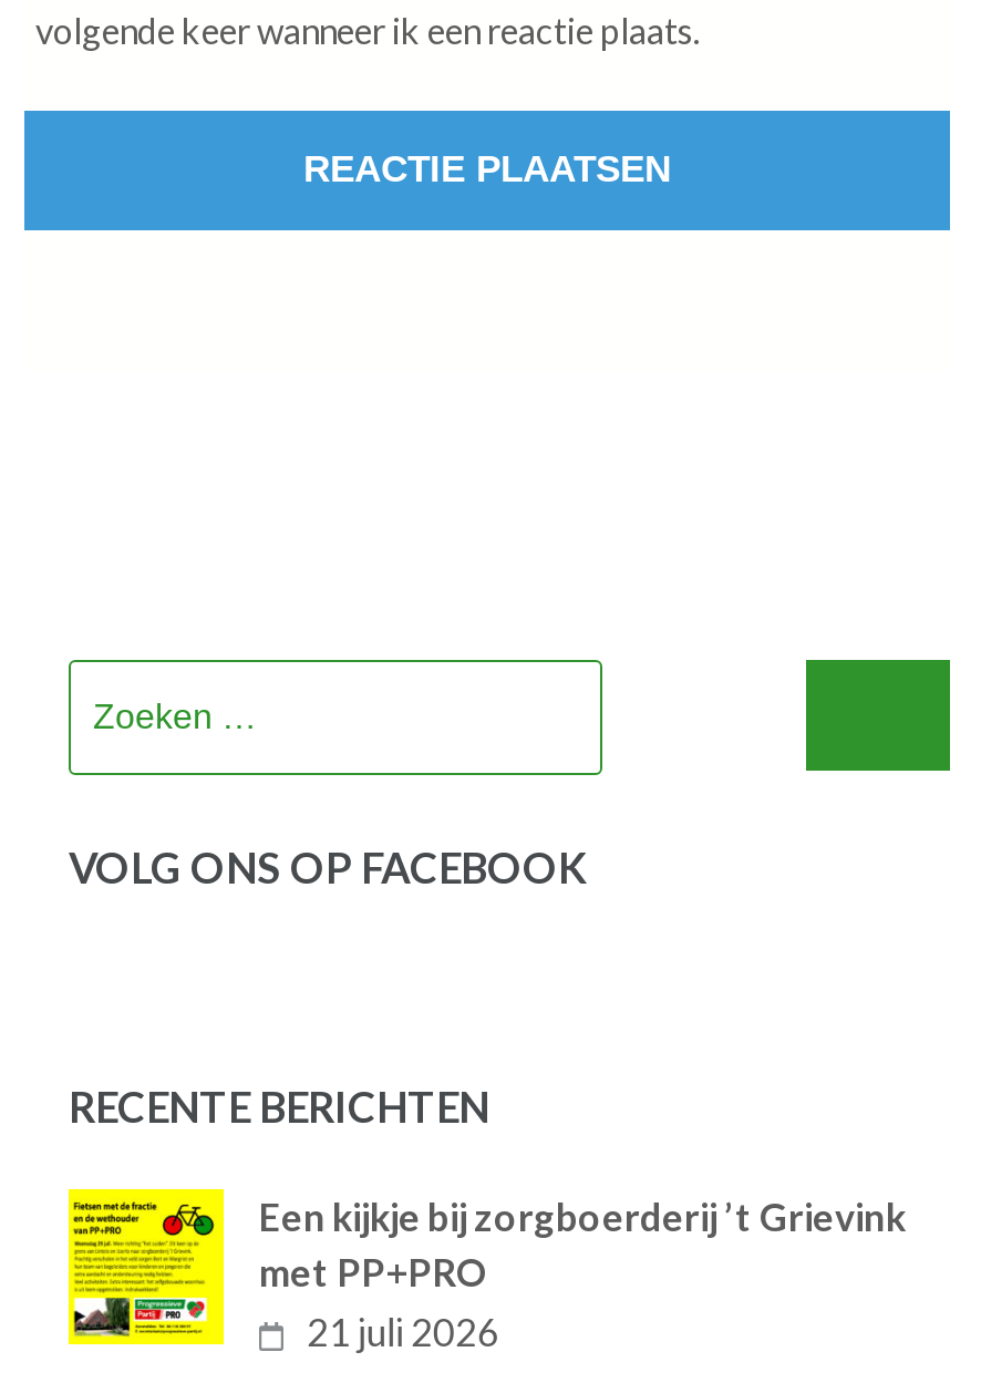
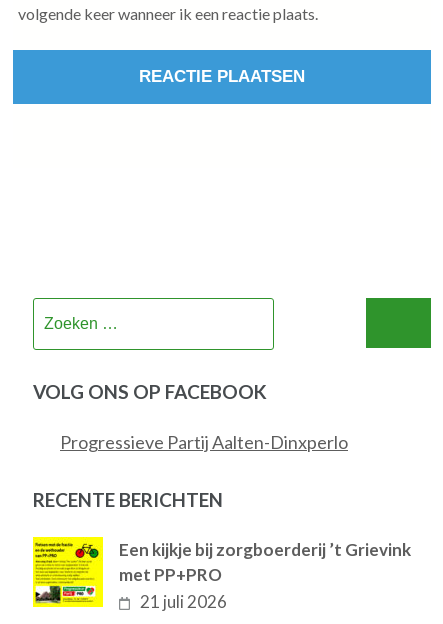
+ Progressieve Partij Aalten-Dinxperlo
